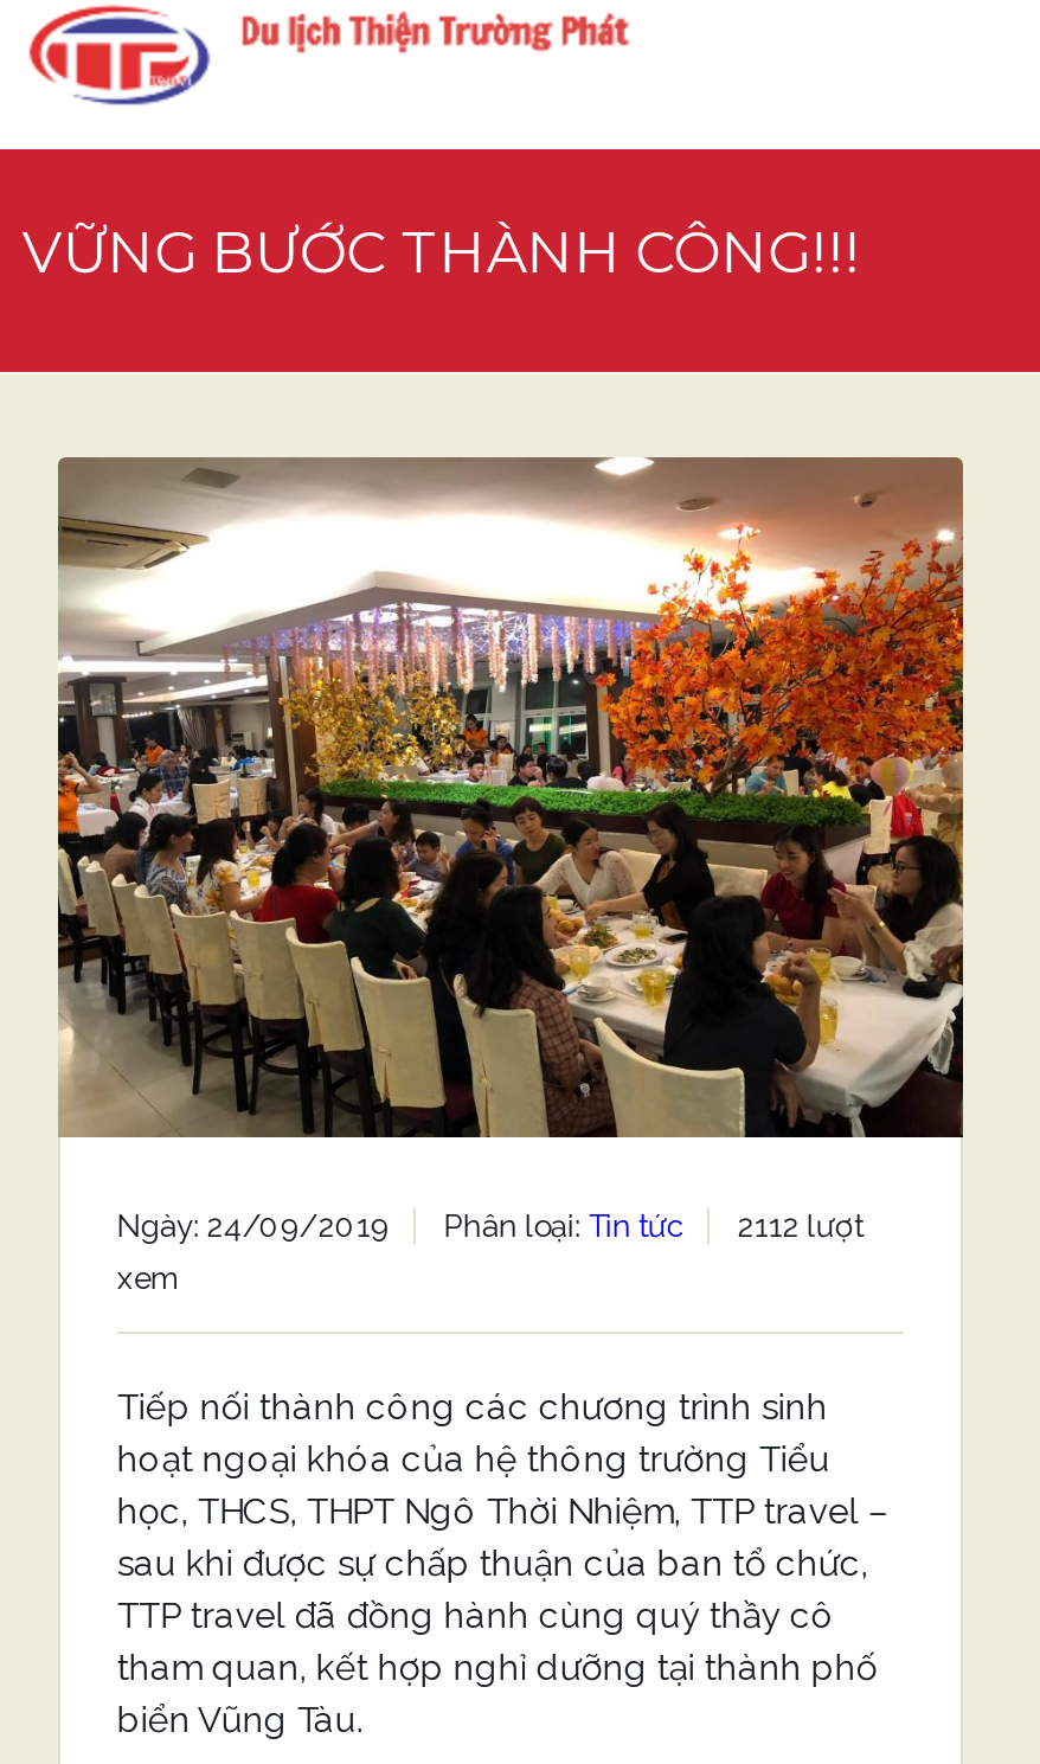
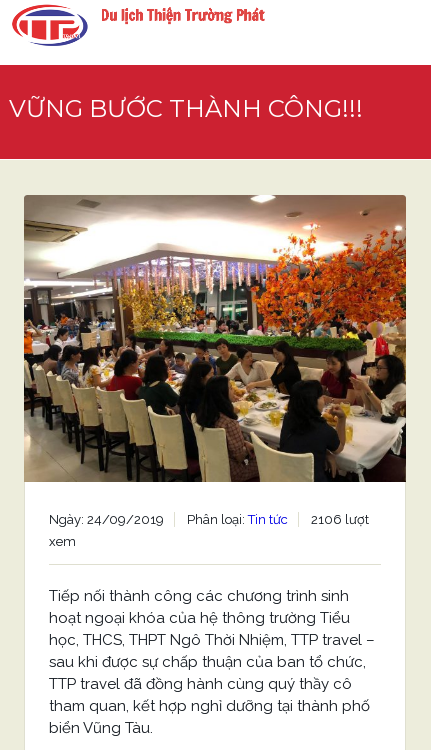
- Ngày: 24/09/2019 Phân loại: Tin tức 2112 lượt
+ Ngày: 24/09/2019 Phân loại: Tin tức 2106 lượt
